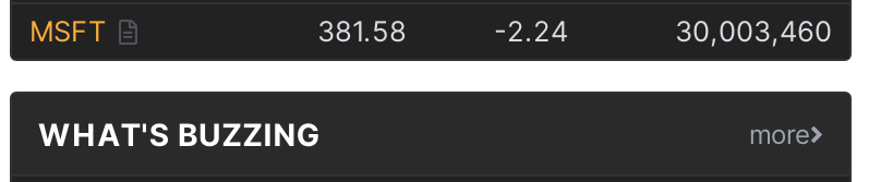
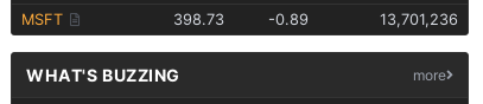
- 381.58
+ 398.73

- -2.24
+ -0.89

- 30,003,460
+ 13,701,236
